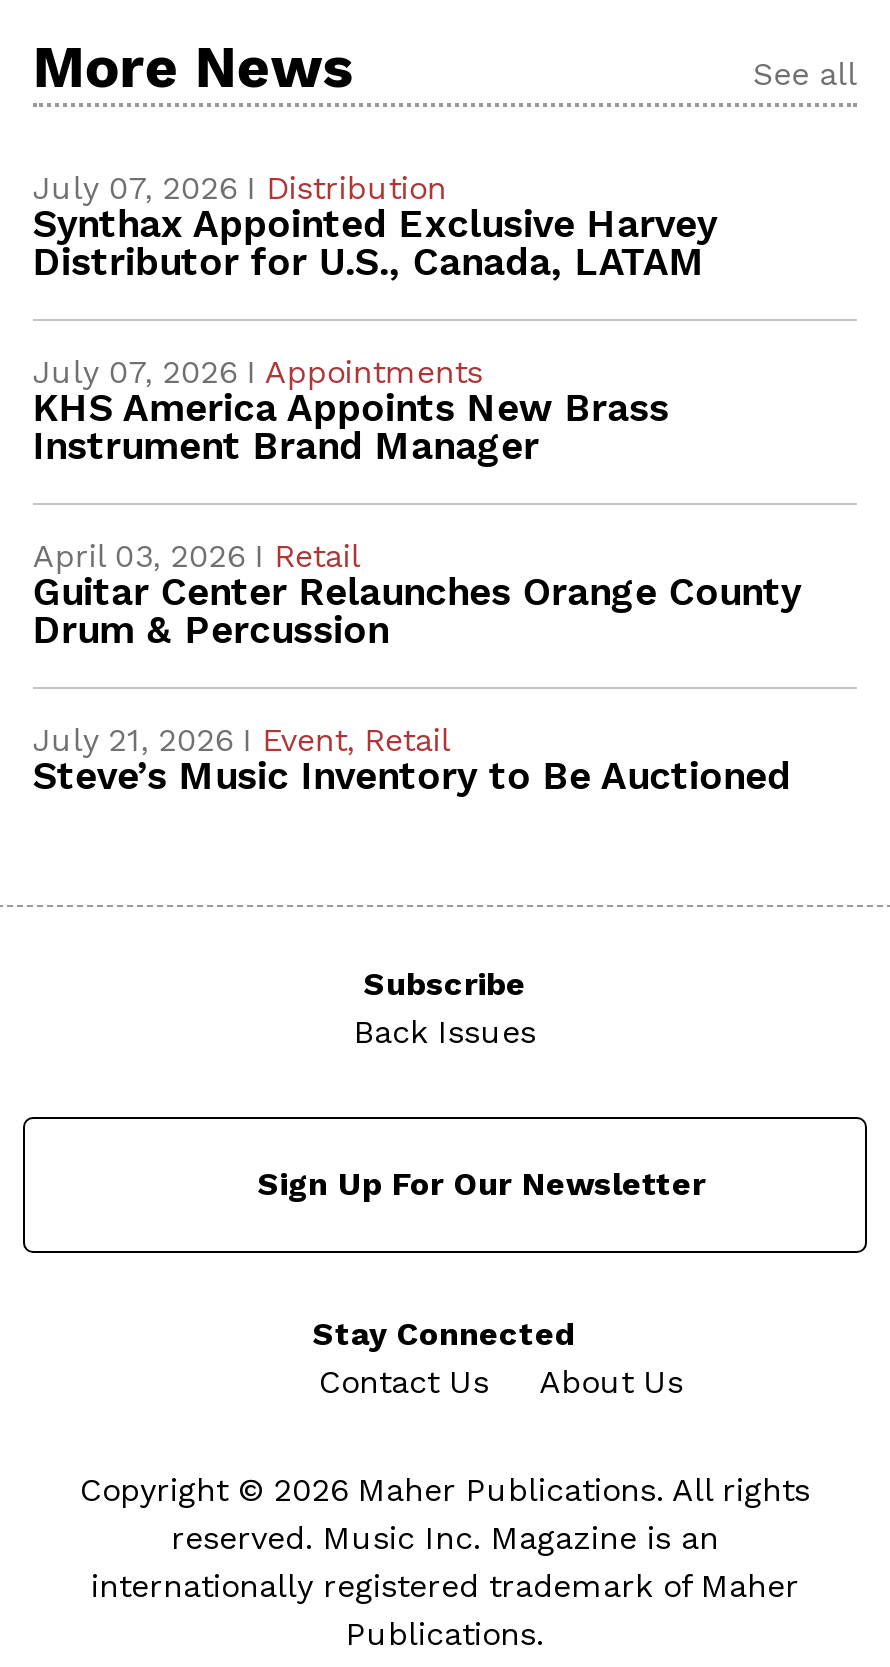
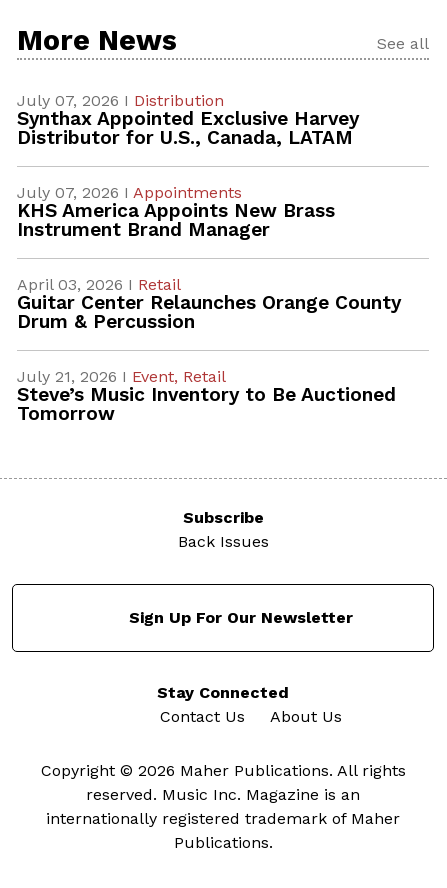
+ Tomorrow
